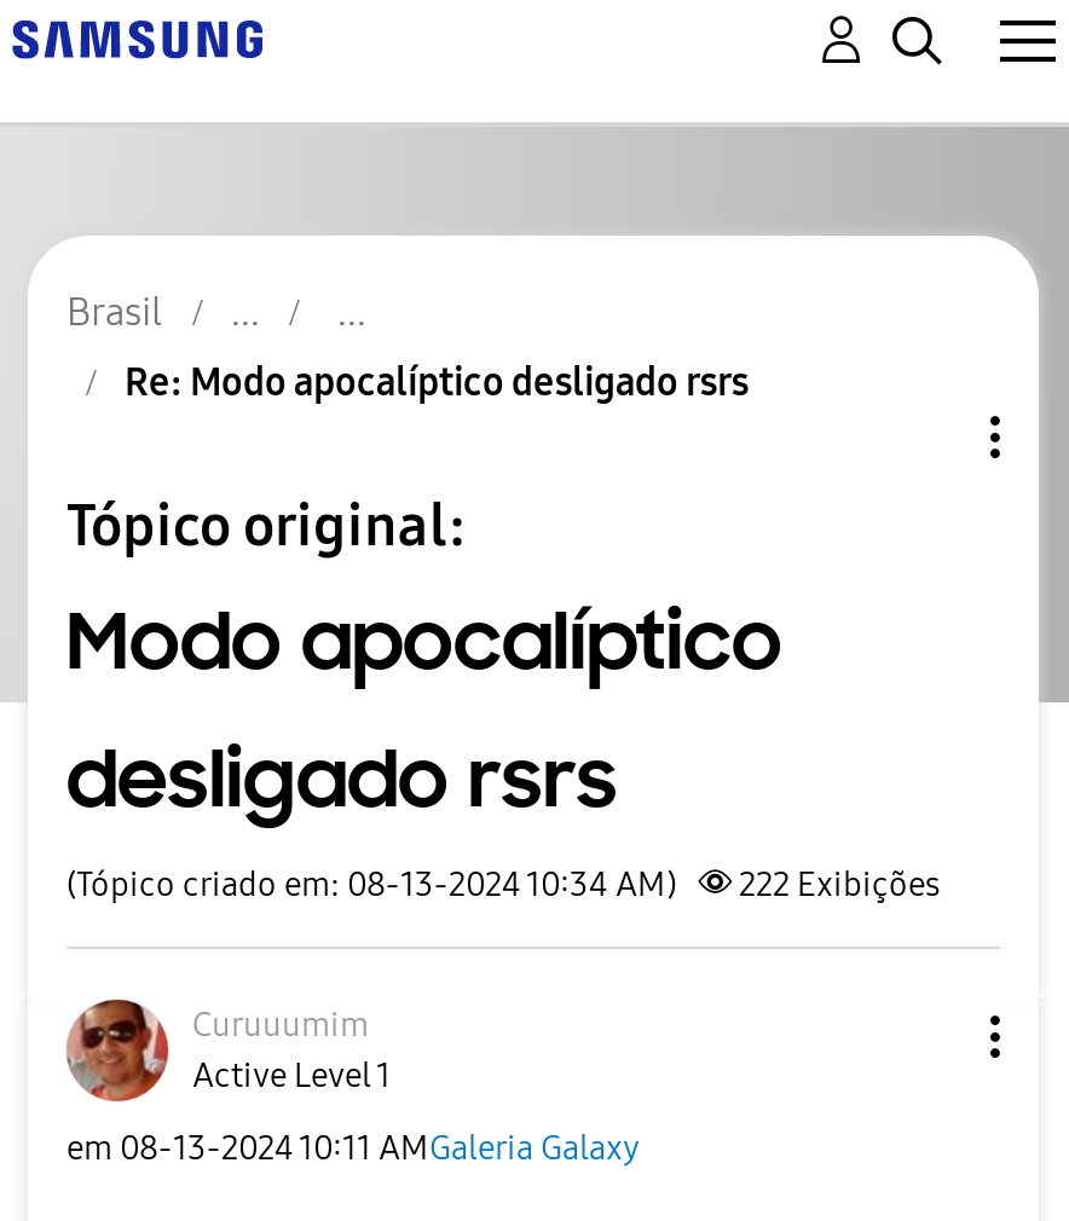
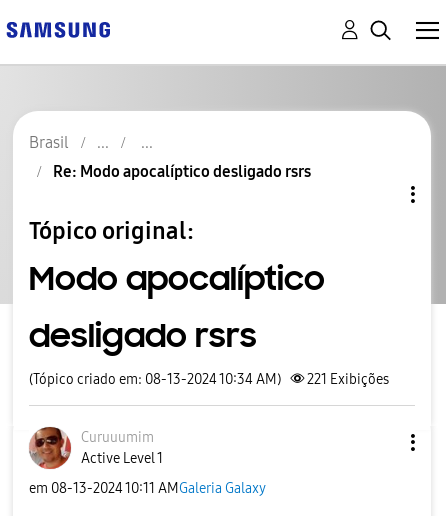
- (Tópico criado em: 08-13-2024 10:34 AM) 222 Exibições
+ (Tópico criado em: 08-13-2024 10:34 AM) 221 Exibições
